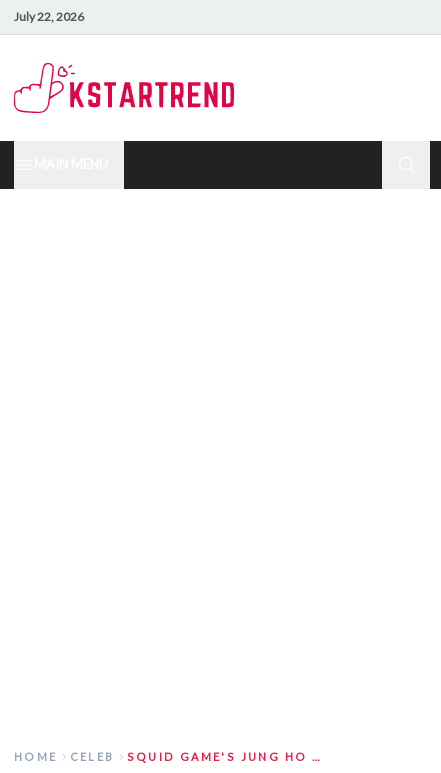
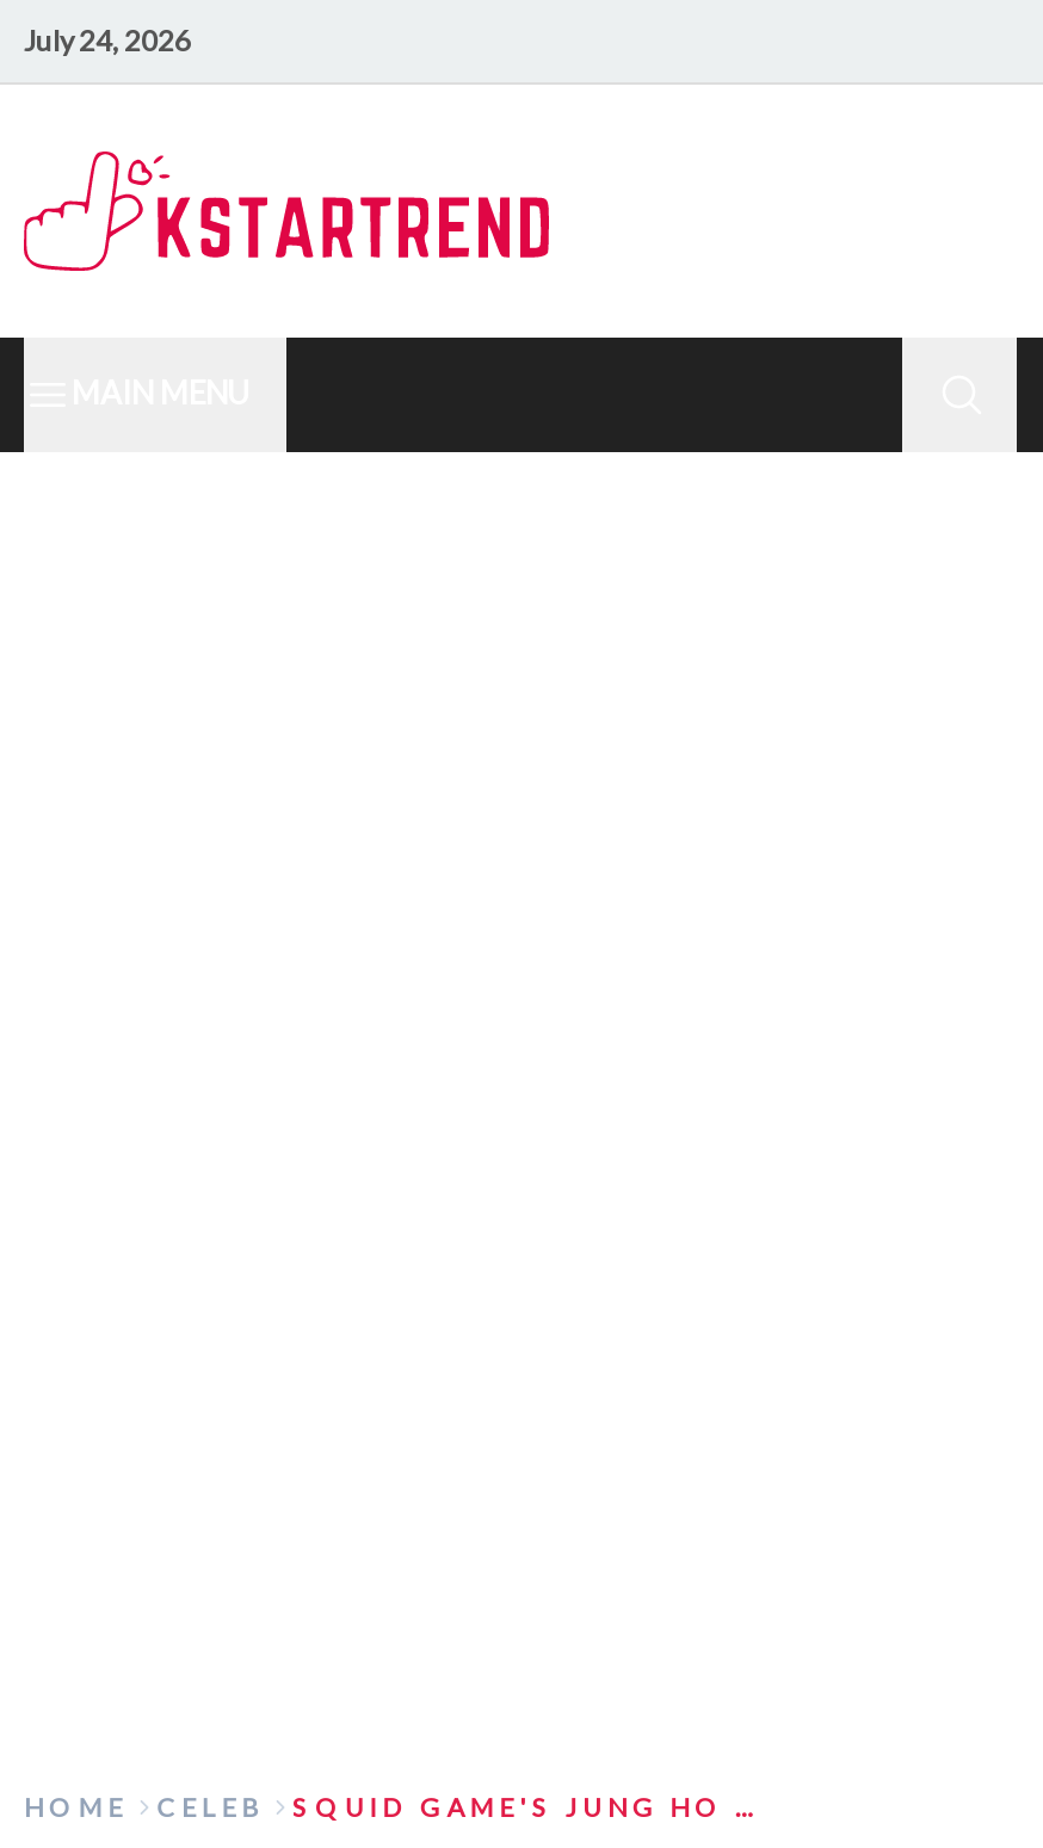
- July 22, 2026
+ July 24, 2026
